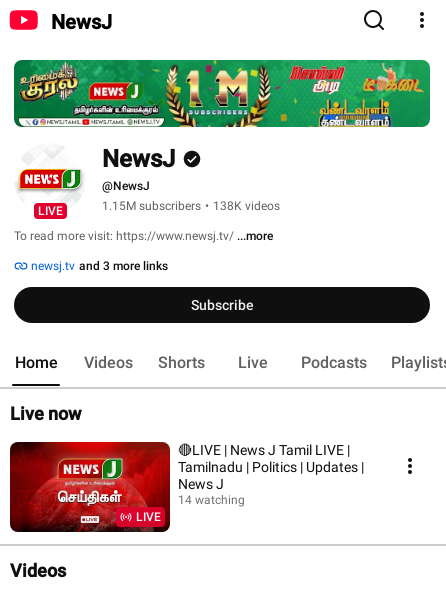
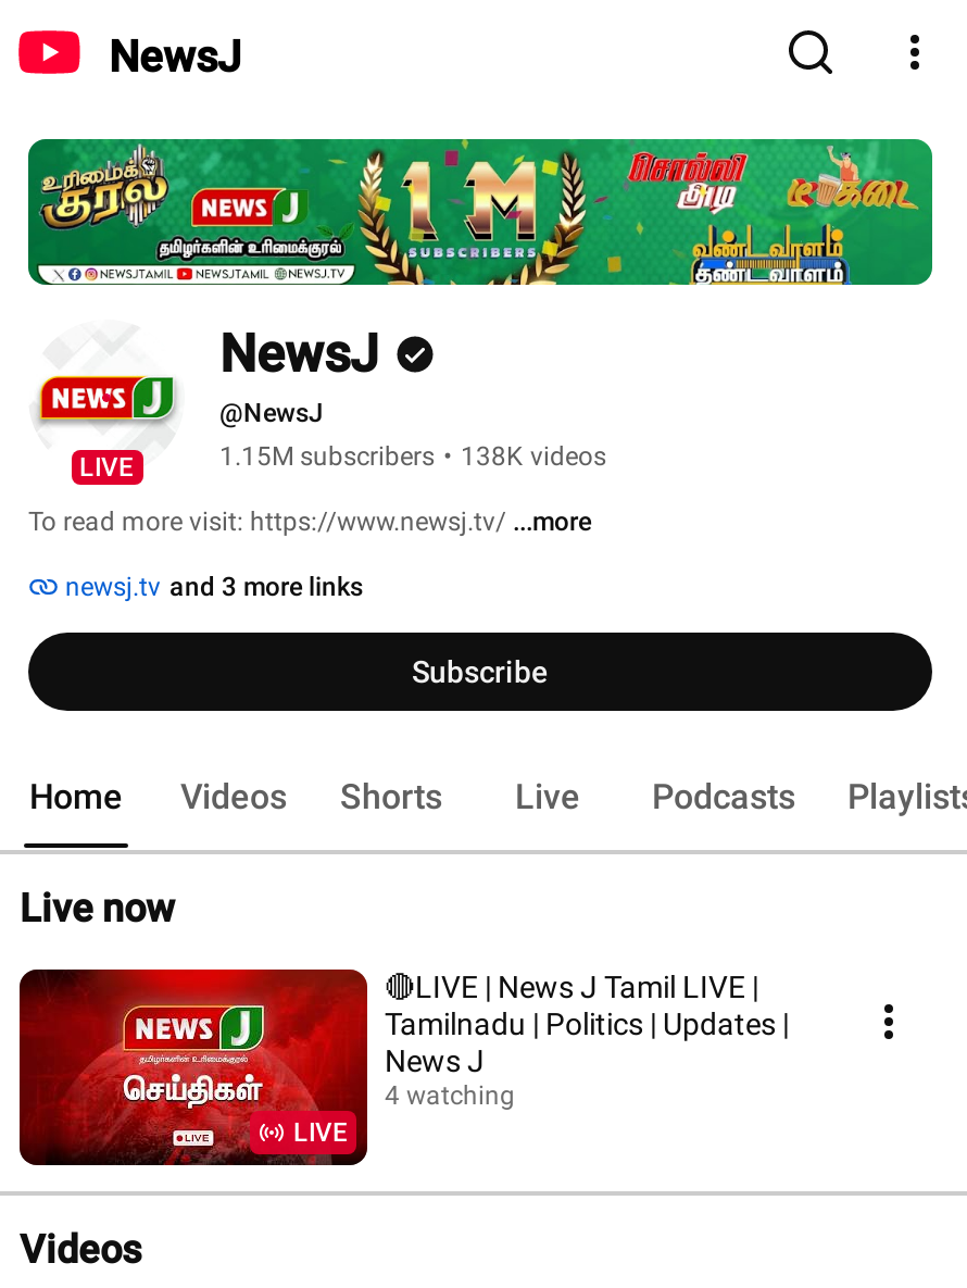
- 14 watching
+ 4 watching
